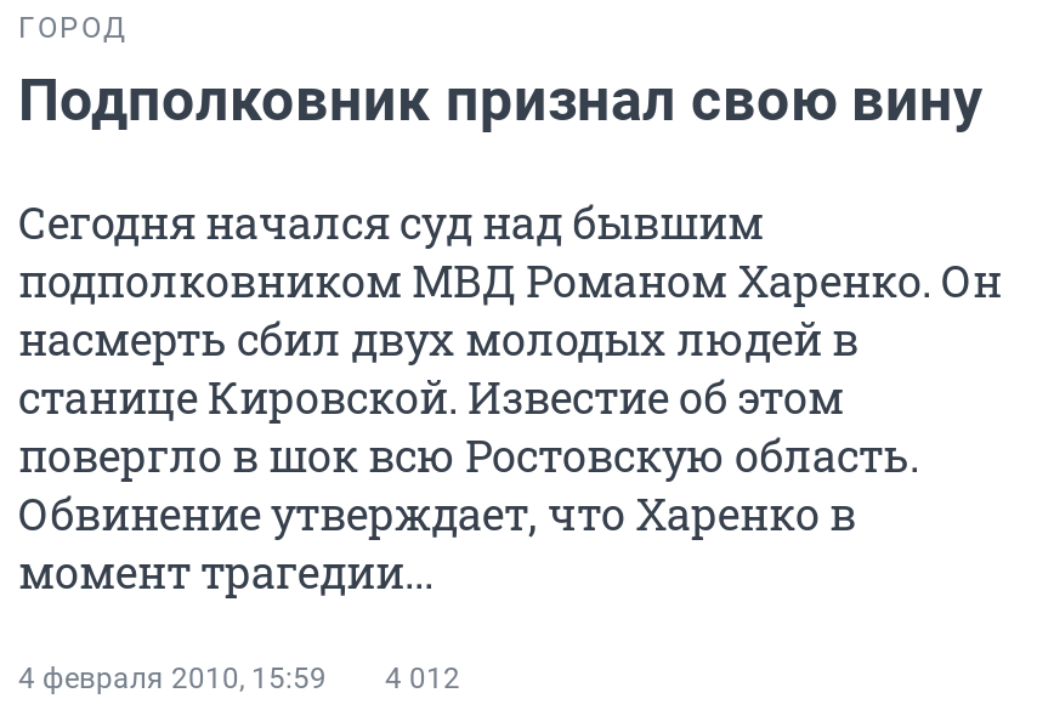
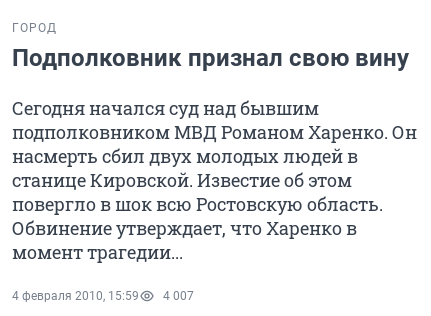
- 4 февраля 2010, 15:59 4 012
+ 4 февраля 2010, 15:59 4 007
